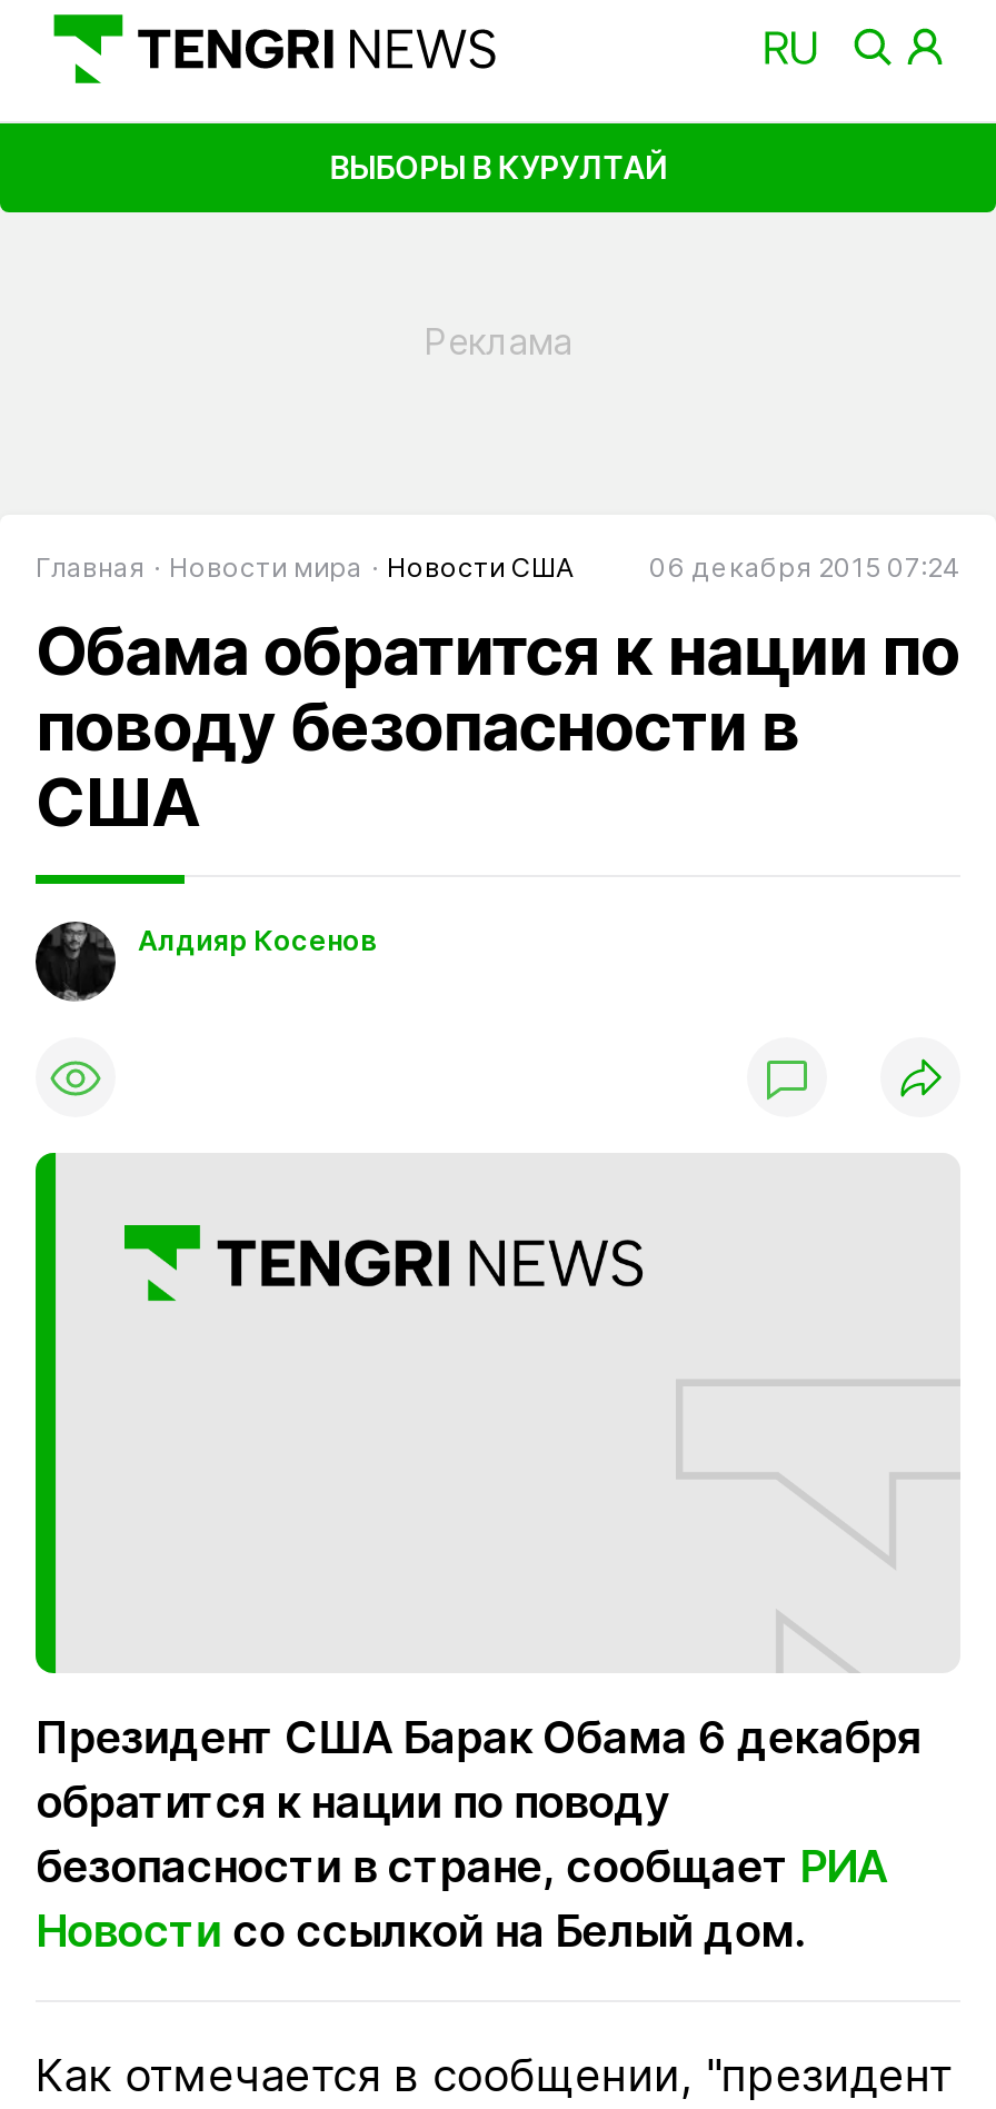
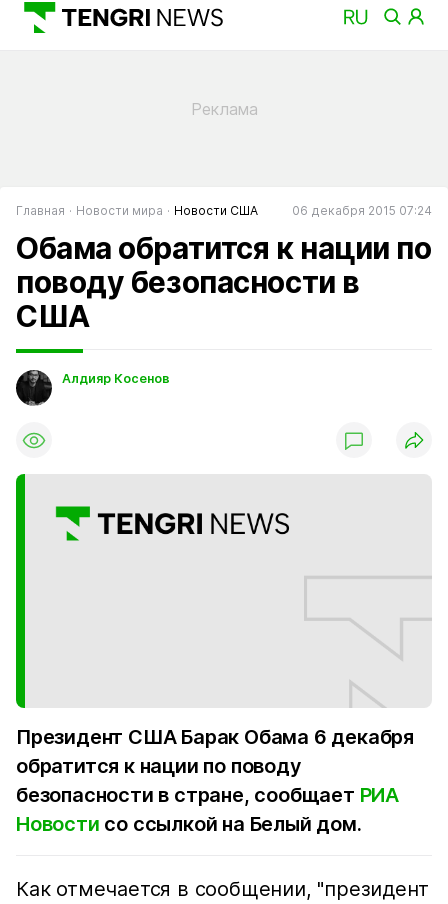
- ВЫБОРЫ В КУРУЛТАЙ
